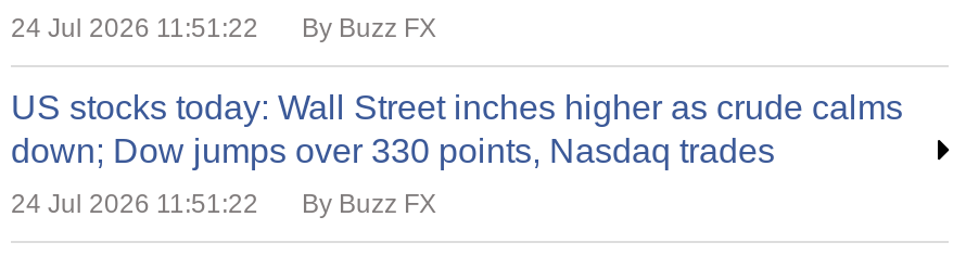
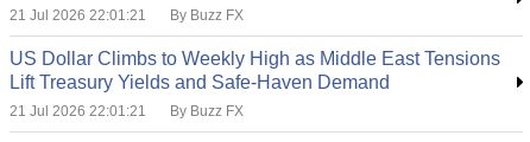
- 24 Jul 2026 11:51:22 By Buzz FX
+ 21 Jul 2026 22:01:21 By Buzz FX

- US stocks today: Wall Street inches higher as crude calms
- down; Dow jumps over 330 points, Nasdaq trades
+ US Dollar Climbs to Weekly High as Middle East Tensions
+ Lift Treasury Yields and Safe-Haven Demand

- 24 Jul 2026 11:51:22 By Buzz FX
+ 21 Jul 2026 22:01:21 By Buzz FX
